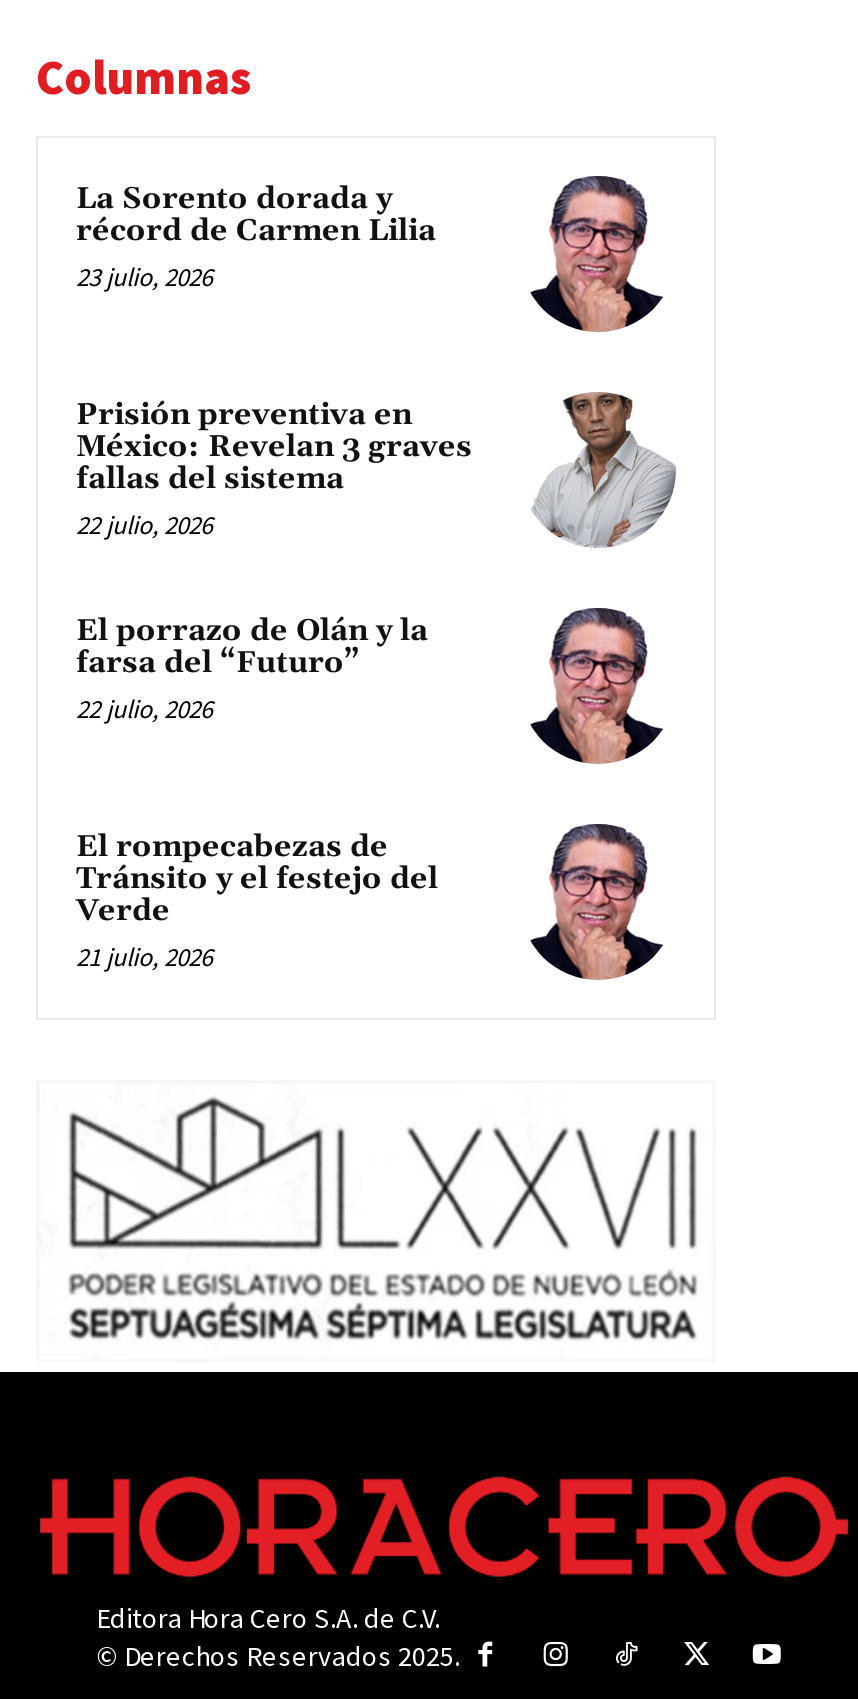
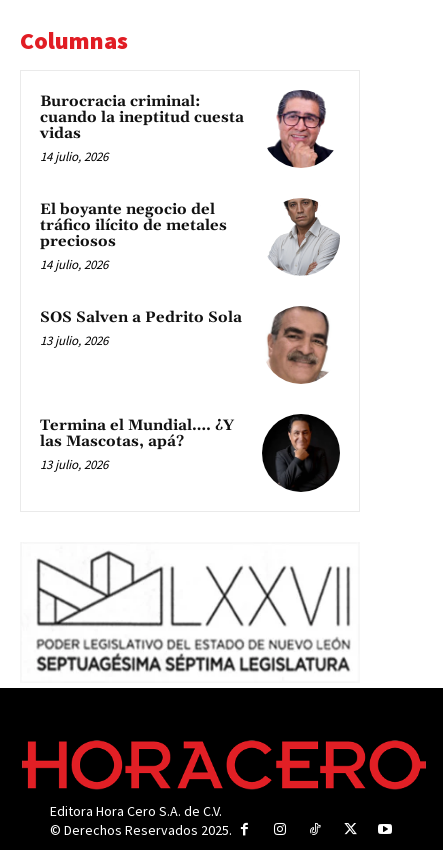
- La Sorento dorada y
- récord de Carmen Lilia
- 23 julio, 2026
+ Burocracia criminal:
+ cuando la ineptitud cuesta
+ vidas
+ 14 julio, 2026

- Prisión preventiva en
- México: Revelan 3 graves
- fallas del sistema
- 22 julio, 2026
+ El boyante negocio del
+ tráfico ilícito de metales
+ preciosos
+ 14 julio, 2026

- El porrazo de Olán y la
- farsa del “Futuro”
- 22 julio, 2026
+ SOS Salven a Pedrito Sola
+ 13 julio, 2026

- [image]
+ [image]

- El rompecabezas de
- Tránsito y el festejo del
- Verde
- 21 julio, 2026
+ Termina el Mundial…. ¿Y
+ las Mascotas, apá?
+ 13 julio, 2026

- [image]
+ [image]
